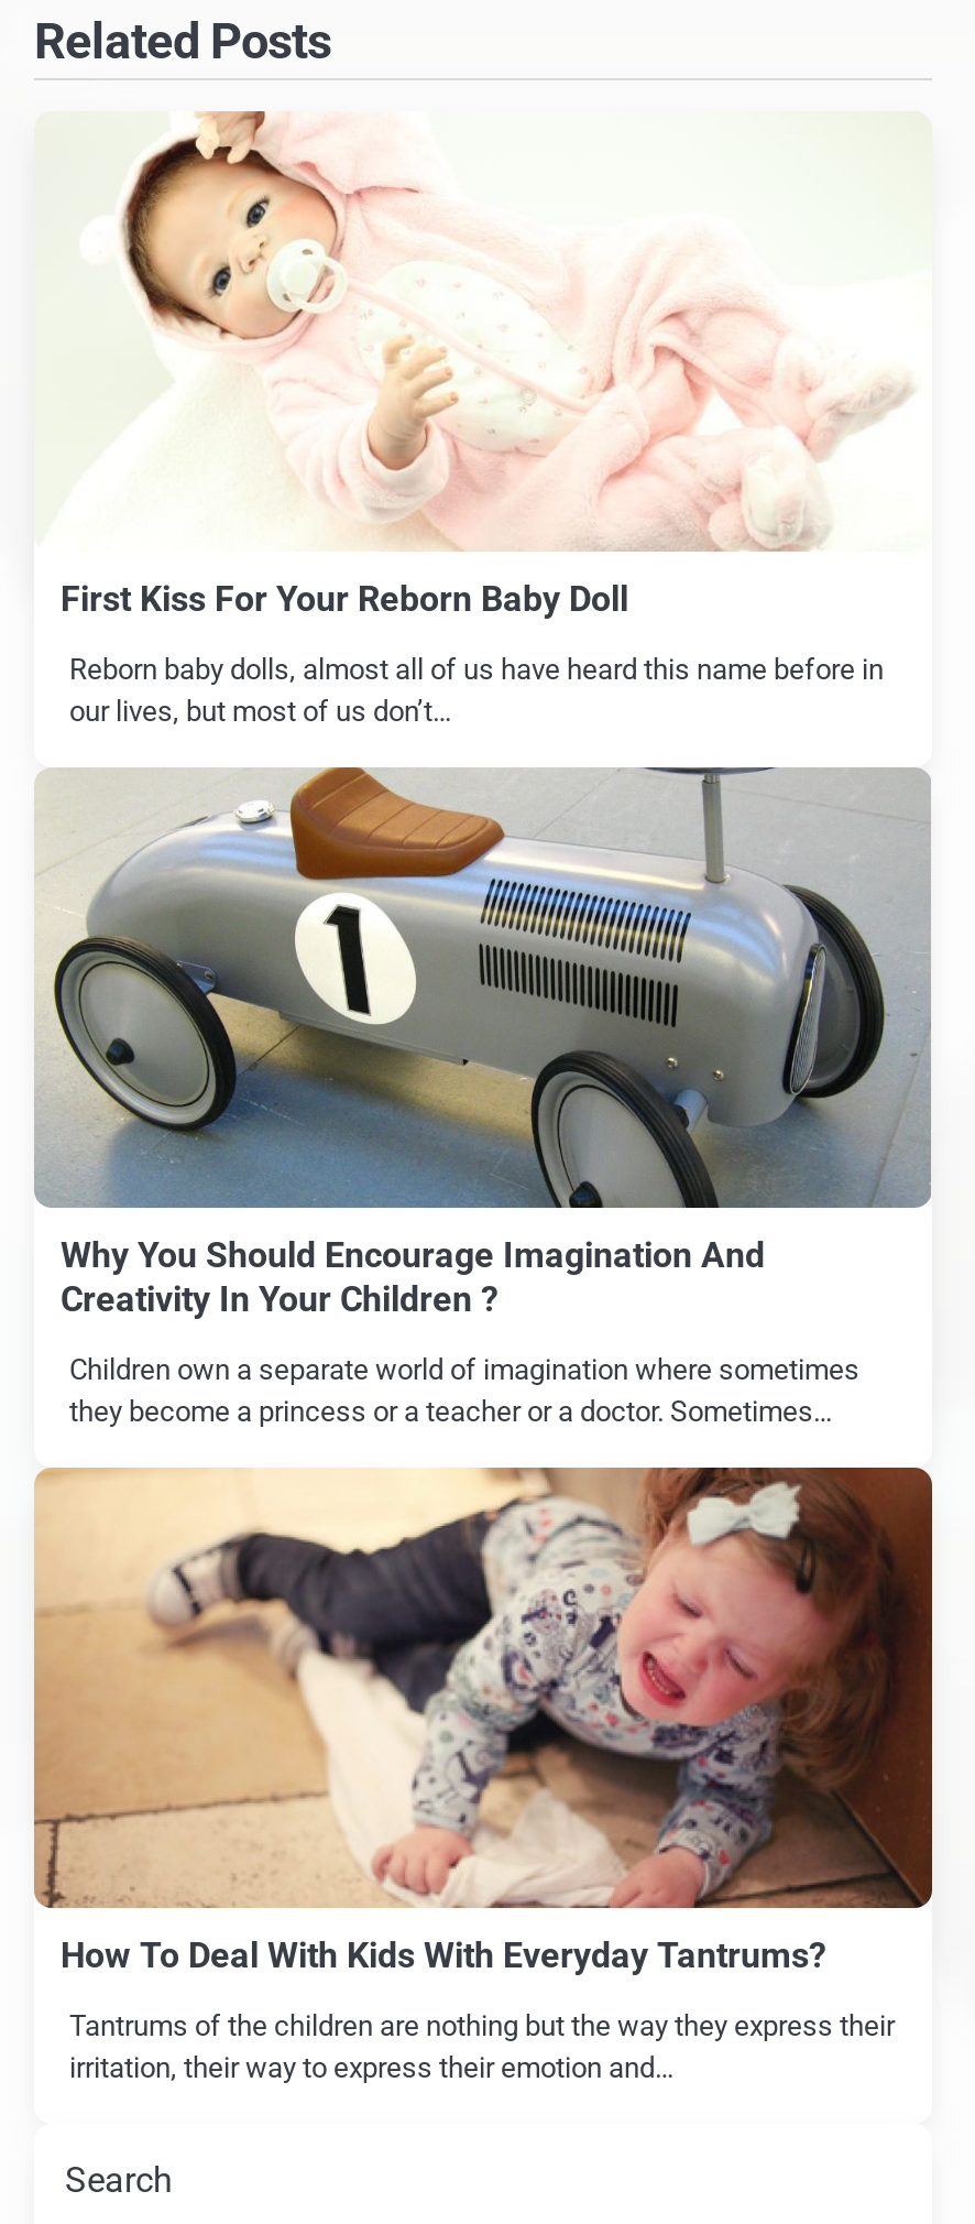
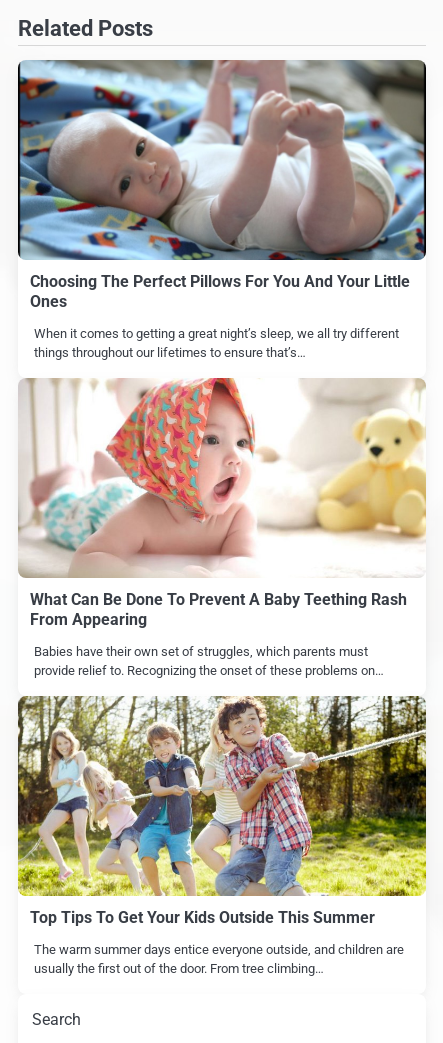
- [image]
- First Kiss For Your Reborn Baby Doll
+ [image]
+ Choosing The Perfect Pillows For You And Your Little
+ Ones

- Reborn baby dolls, almost all of us have heard this name before in
- our lives, but most of us don’t…
+ When it comes to getting a great night’s sleep, we all try different
+ things throughout our lifetimes to ensure that’s…

- [image]
- Why You Should Encourage Imagination And
- Creativity In Your Children ?
+ [image]
+ What Can Be Done To Prevent A Baby Teething Rash
+ From Appearing

- Children own a separate world of imagination where sometimes
- they become a princess or a teacher or a doctor. Sometimes…
+ Babies have their own set of struggles, which parents must
+ provide relief to. Recognizing the onset of these problems on…

- [image]
- How To Deal With Kids With Everyday Tantrums?
+ [image]
+ Top Tips To Get Your Kids Outside This Summer

- Tantrums of the children are nothing but the way they express their
- irritation, their way to express their emotion and…
+ The warm summer days entice everyone outside, and children are
+ usually the first out of the door. From tree climbing…
